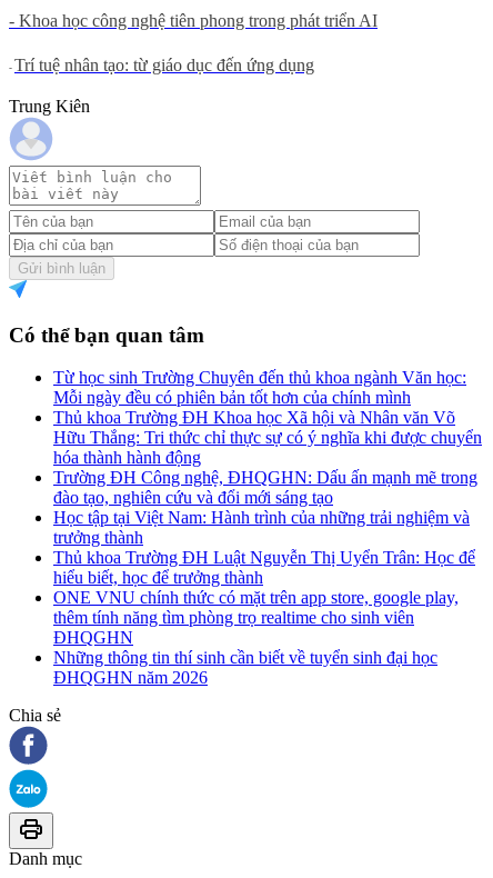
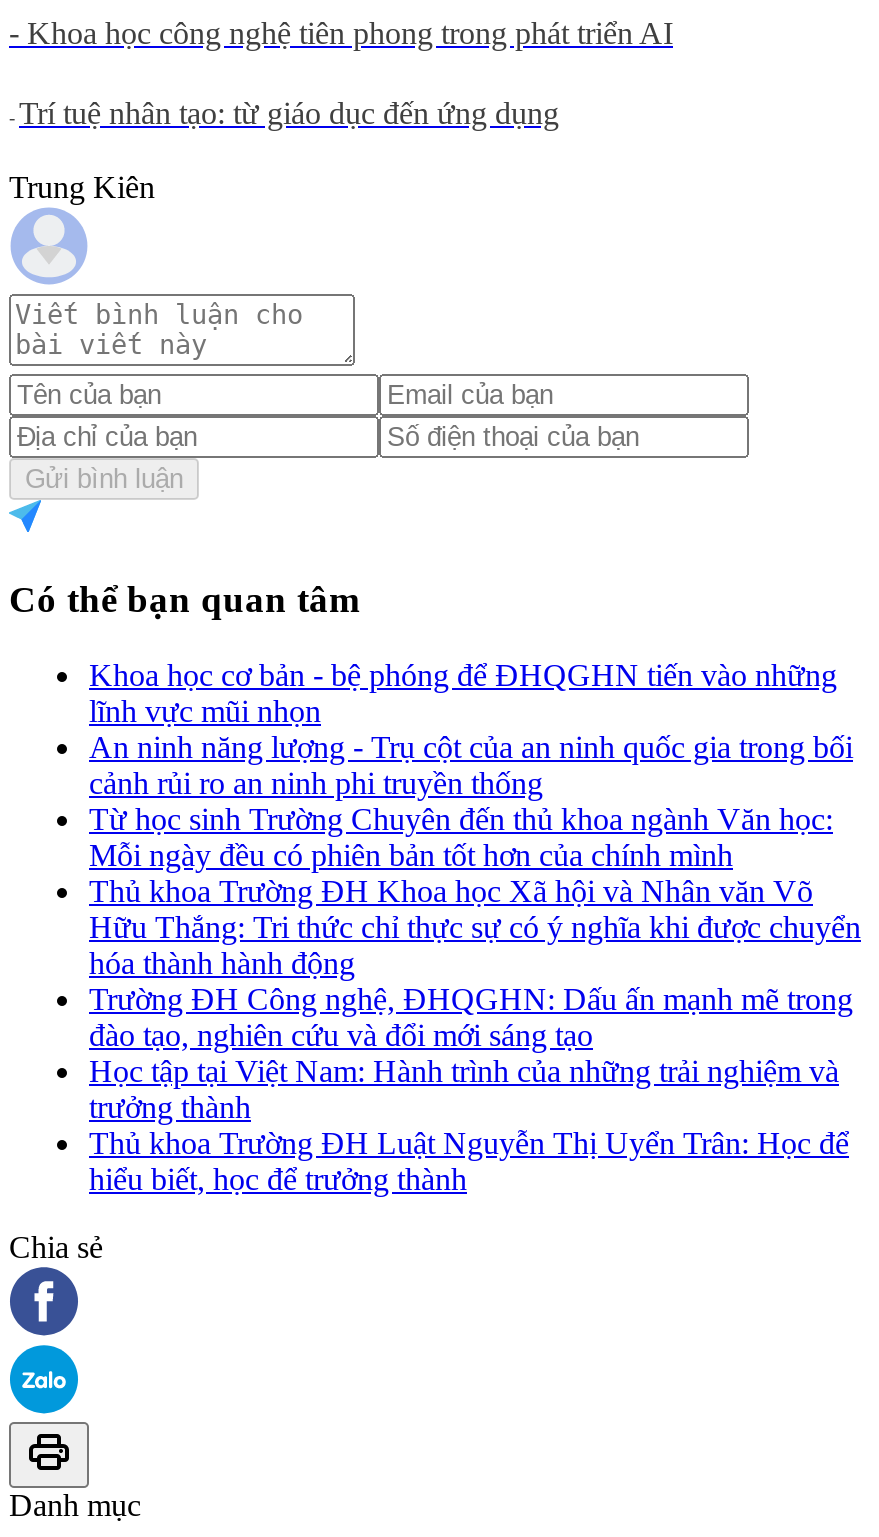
+ Khoa học cơ bản - bệ phóng để ĐHQGHN tiến vào những
+ lĩnh vực mũi nhọn
+ An ninh năng lượng - Trụ cột của an ninh quốc gia trong bối
+ cảnh rủi ro an ninh phi truyền thống

moved down: Từ học sinh Trường Chuyên đến thủ khoa ngành Văn học: | Mỗi ngày đều có phiên bản tốt hơn của chính mình | Thủ khoa Trường ĐH Khoa học Xã hội và Nhân văn Võ | ... | Thủ khoa Trường ĐH Luật Nguyễn Thị Uyển Trân: Học để | hiểu biết, học để trưởng thành

- ONE VNU chính thức có mặt trên app store, google play,
- thêm tính năng tìm phòng trọ realtime cho sinh viên
- ĐHQGHN
- Những thông tin thí sinh cần biết về tuyển sinh đại học
- ĐHQGHN năm 2026
